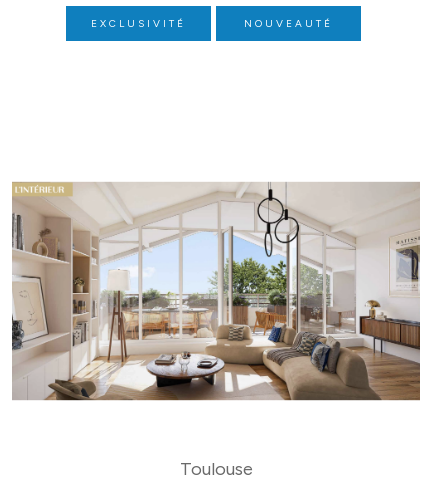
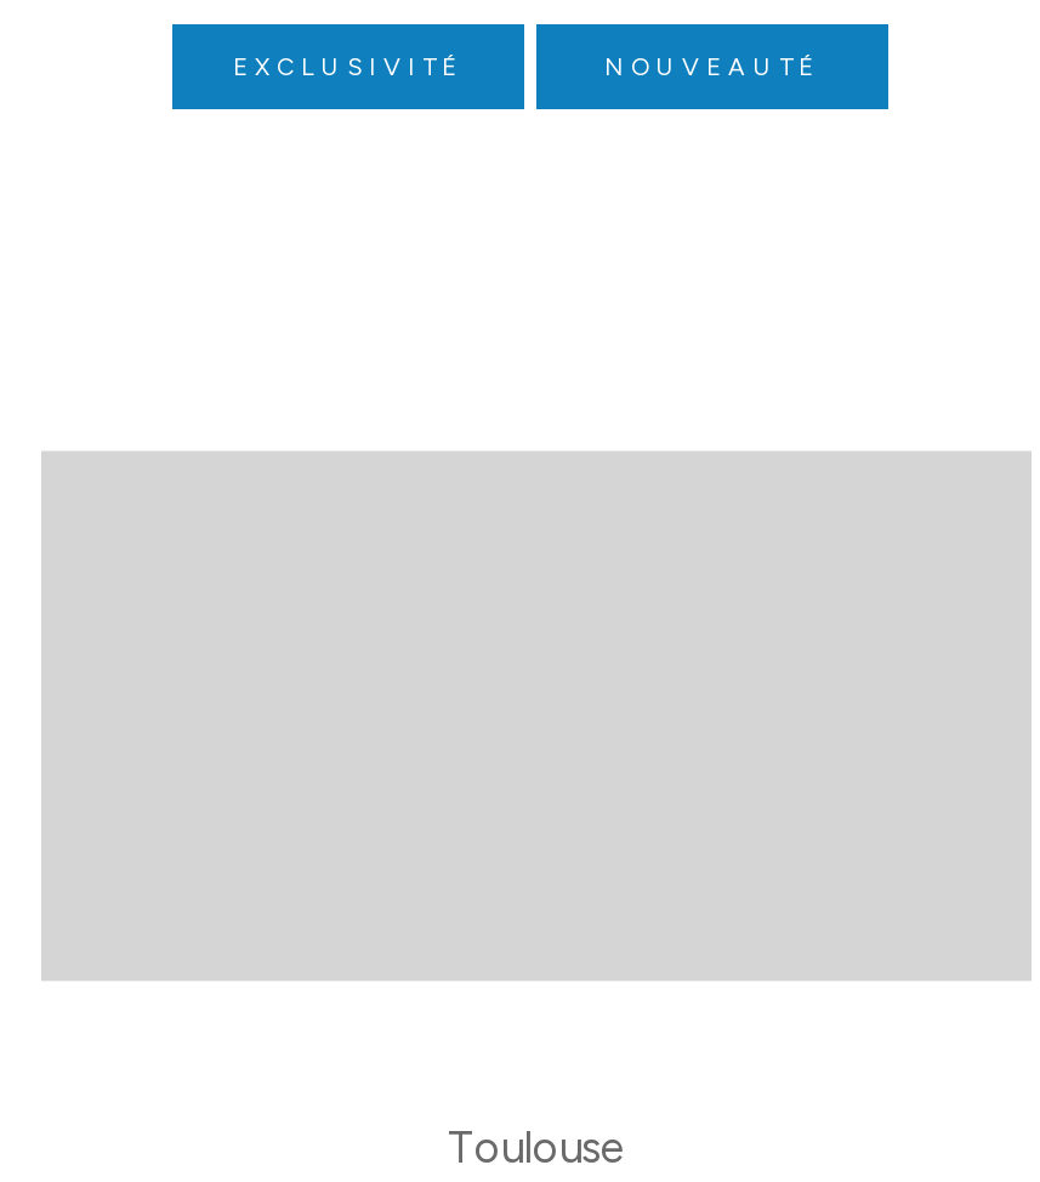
- [image]
